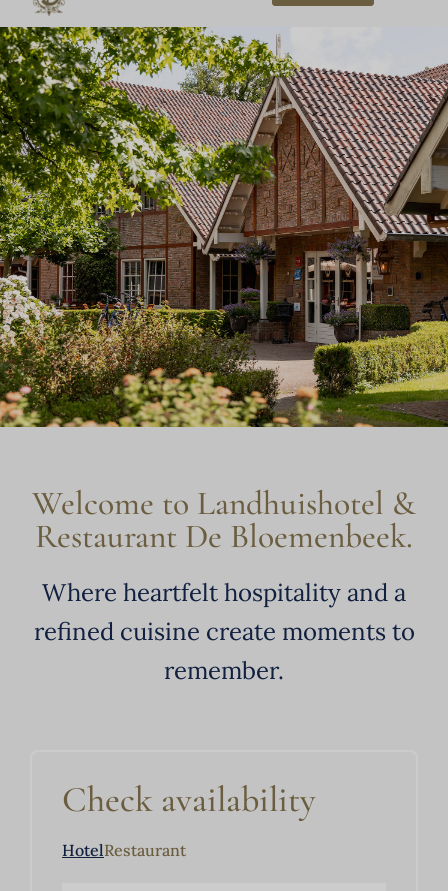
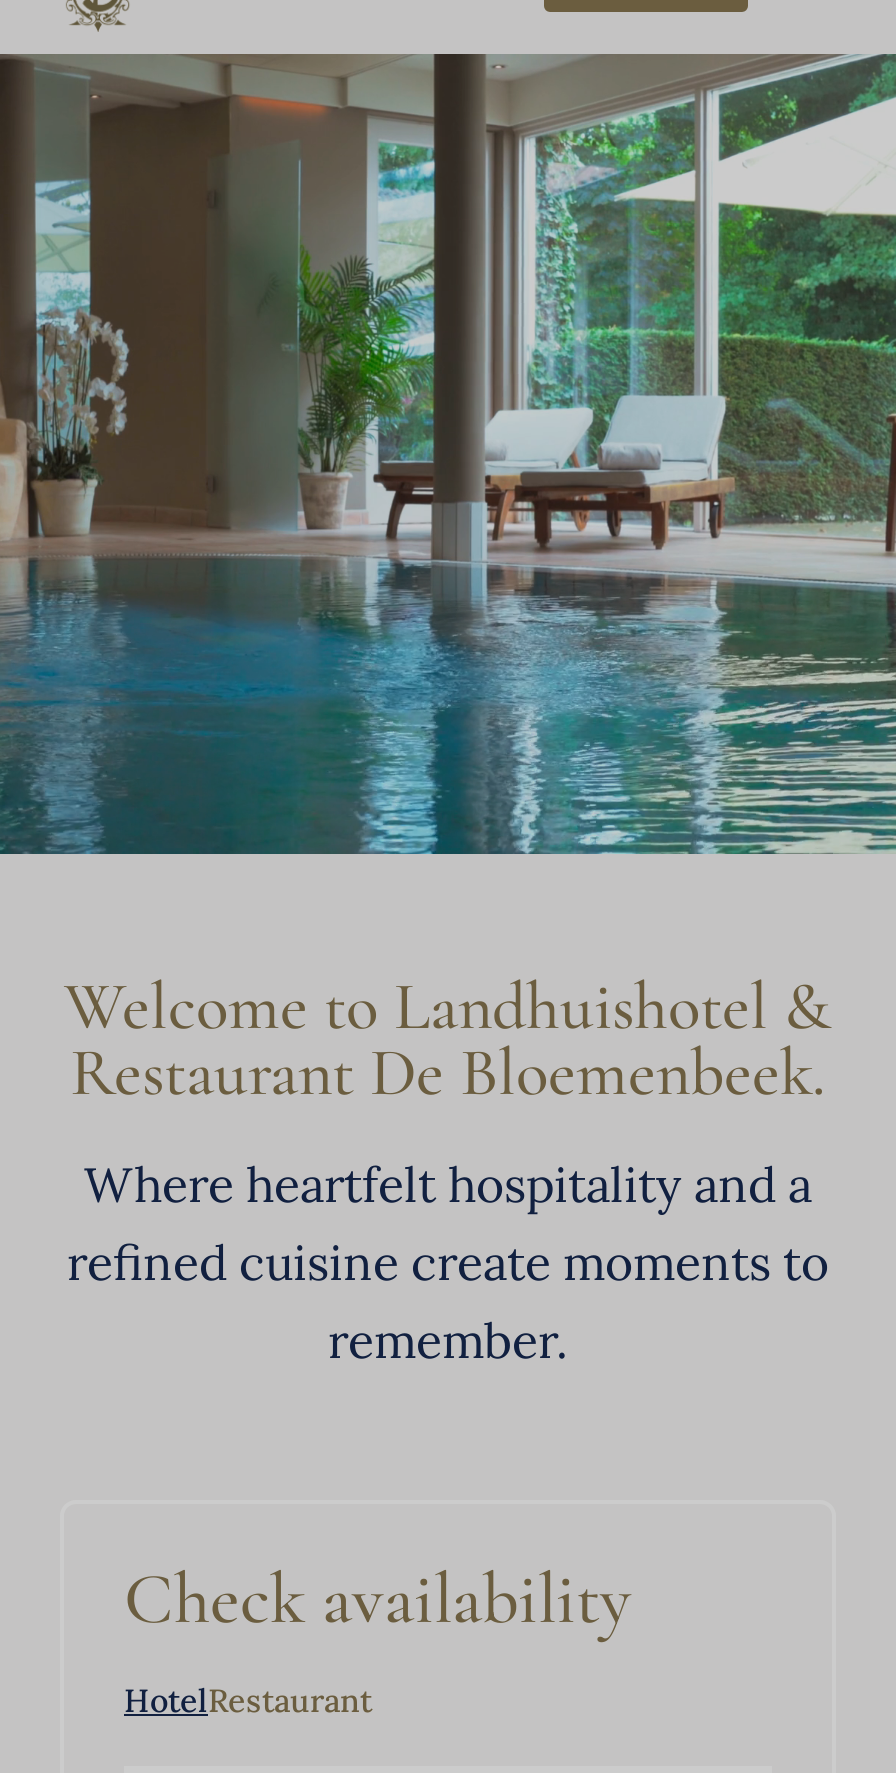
- [image]
+ [image]
